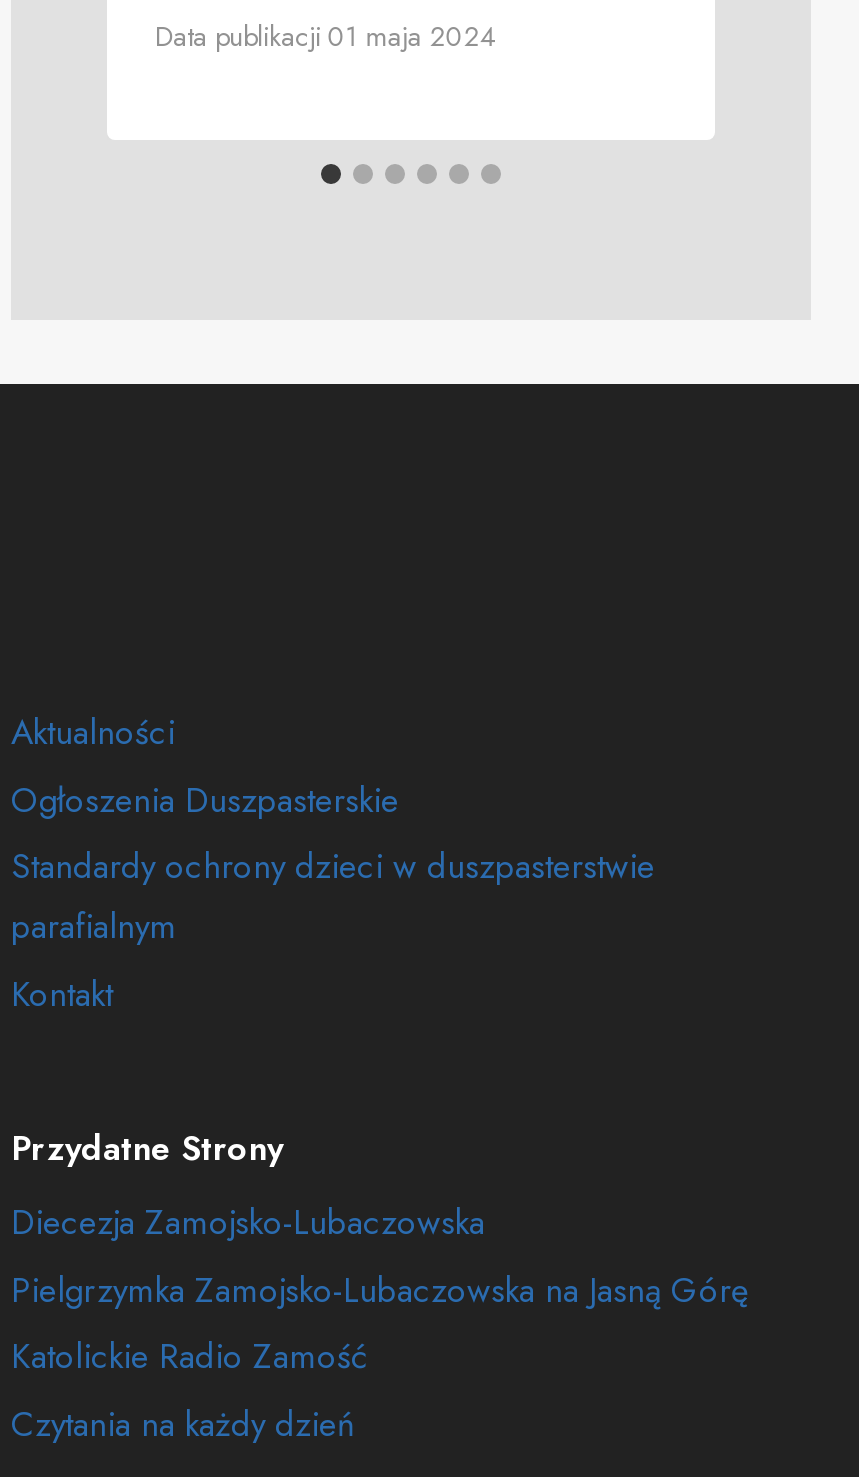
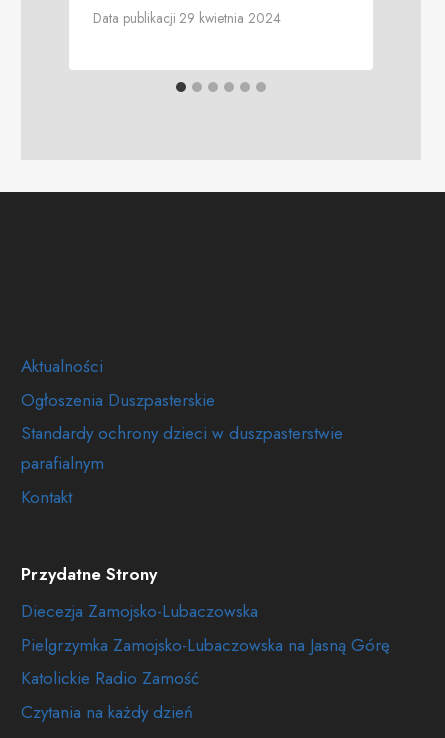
- Data publikacji 01 maja 2024
+ Data publikacji 29 kwietnia 2024
